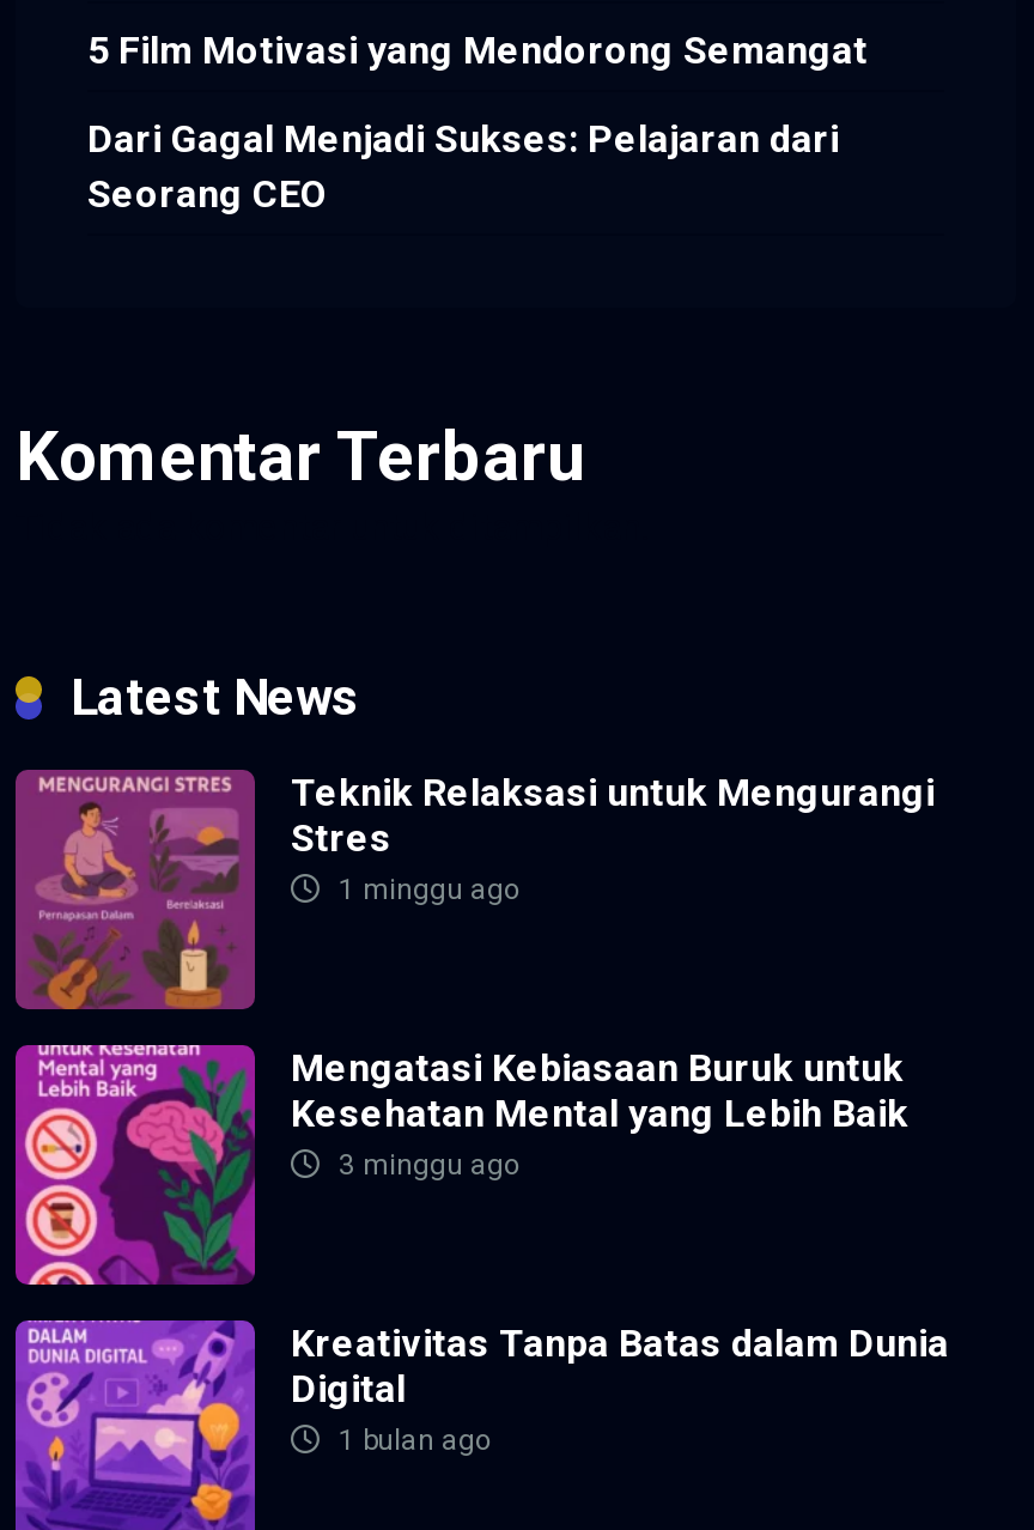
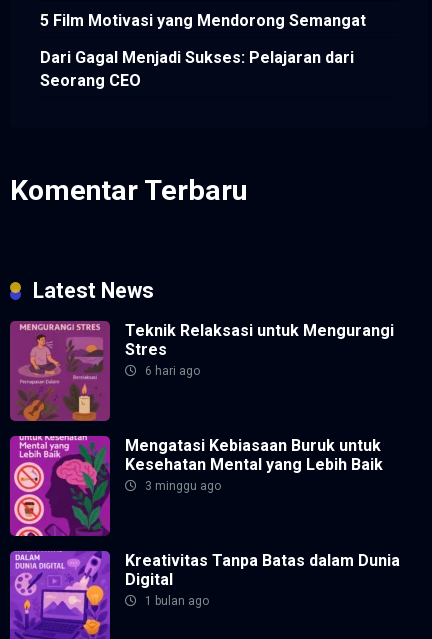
- 1 minggu ago
+ 6 hari ago
